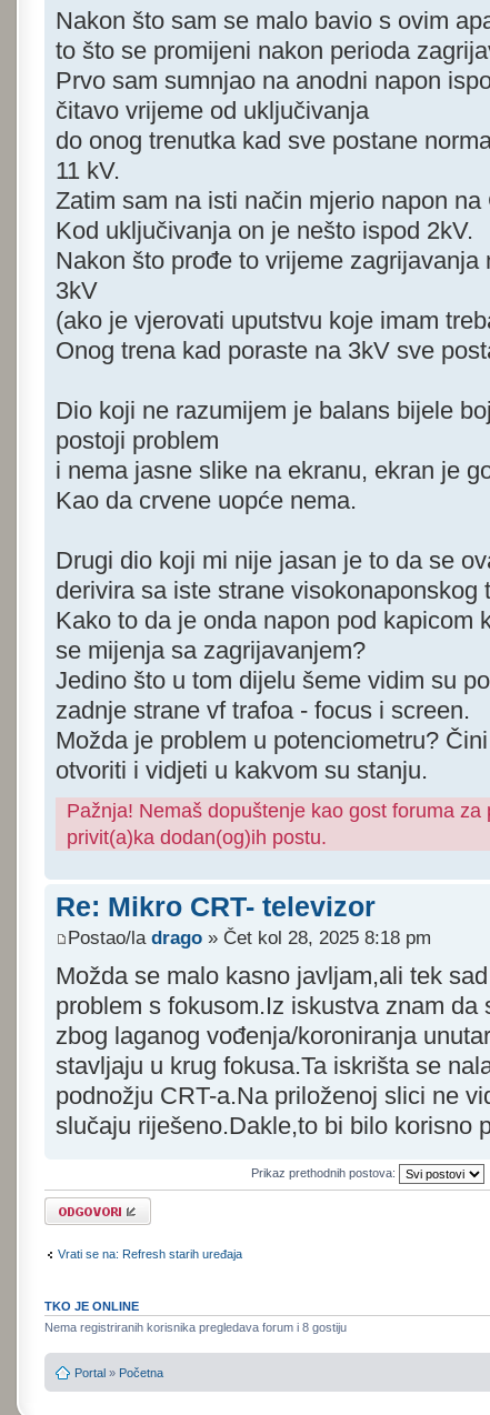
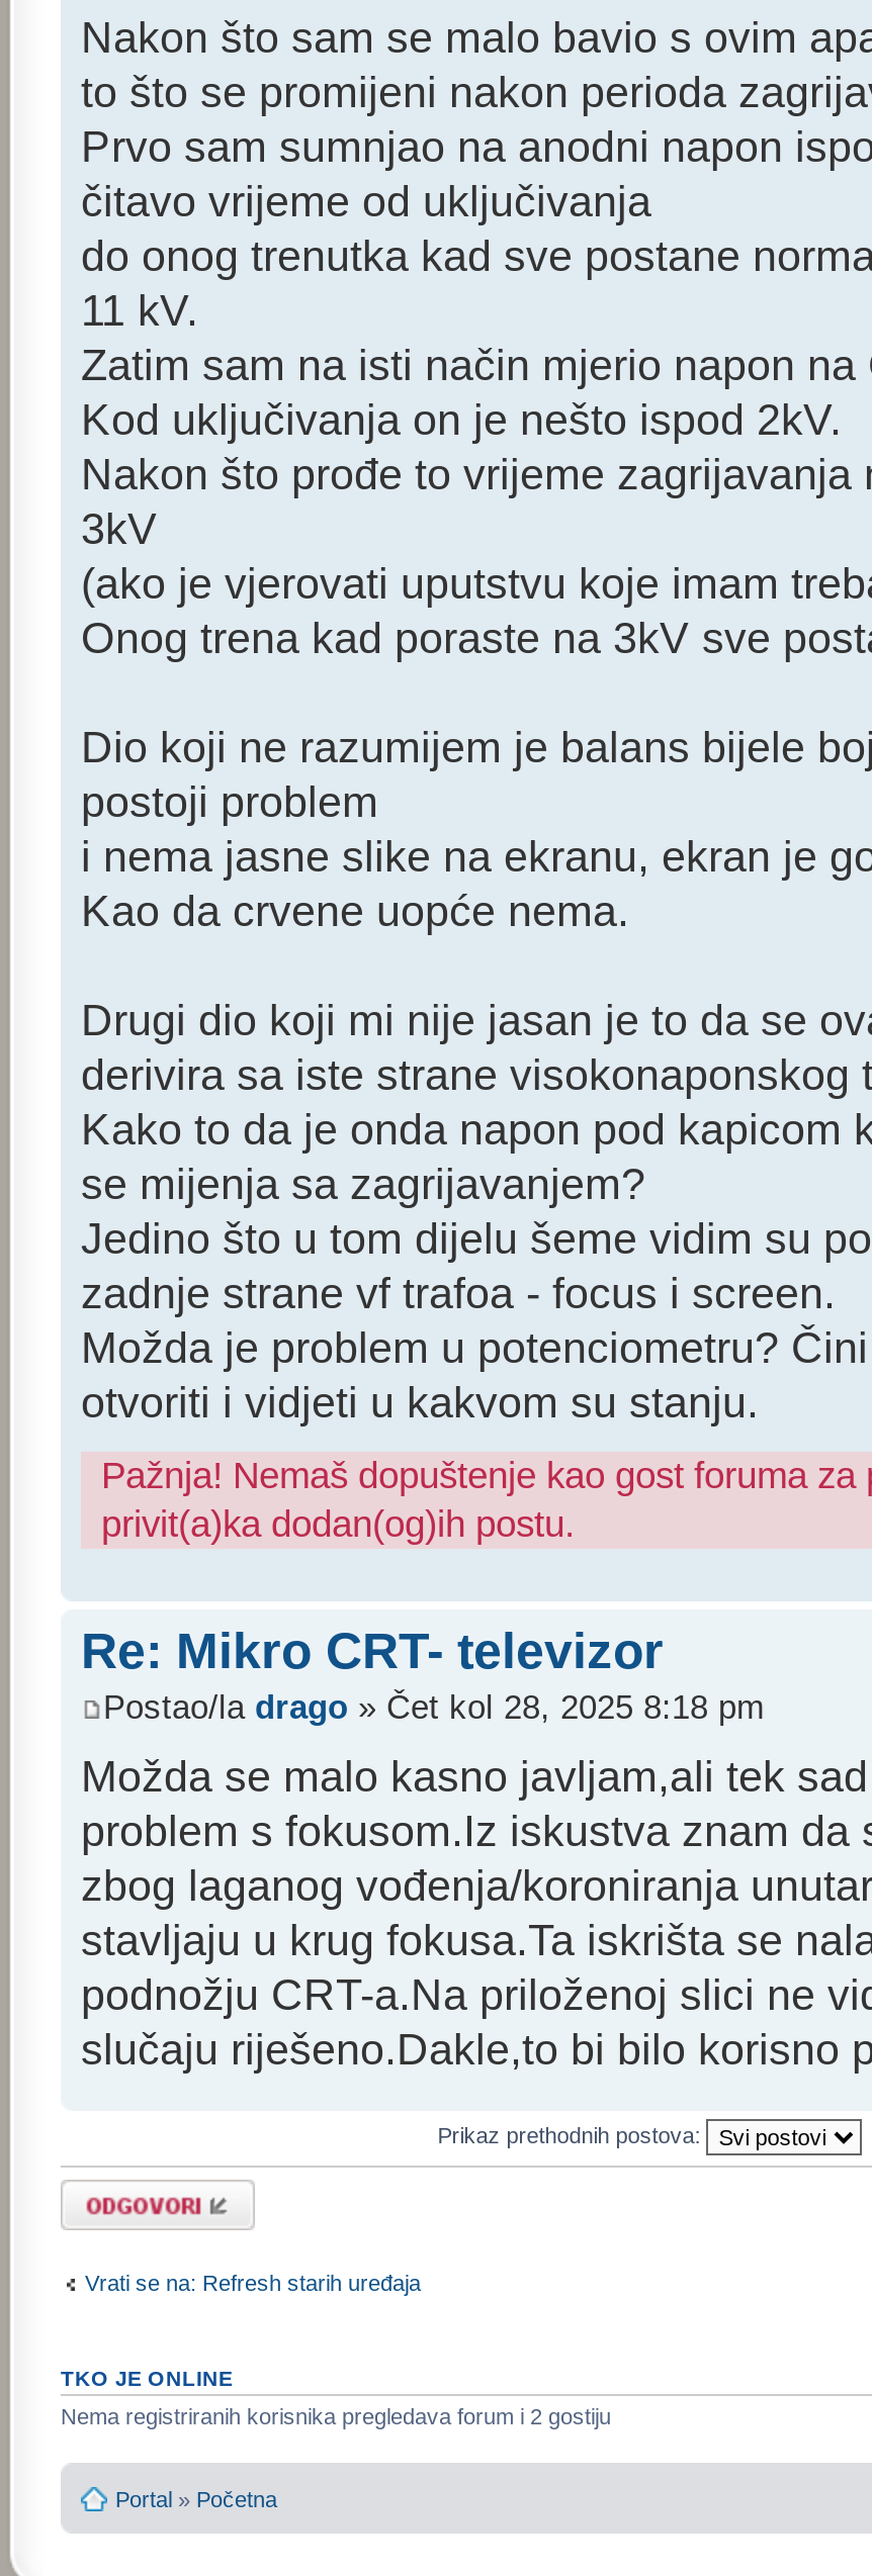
- Nema registriranih korisnika pregledava forum i 8 gostiju
+ Nema registriranih korisnika pregledava forum i 2 gostiju
